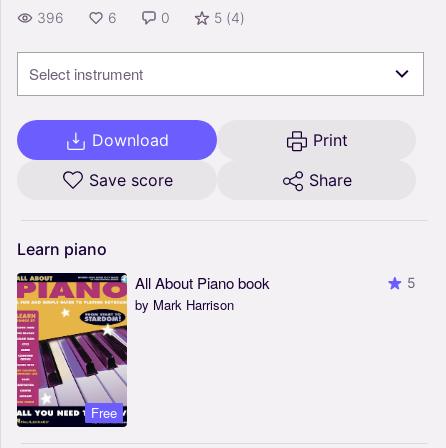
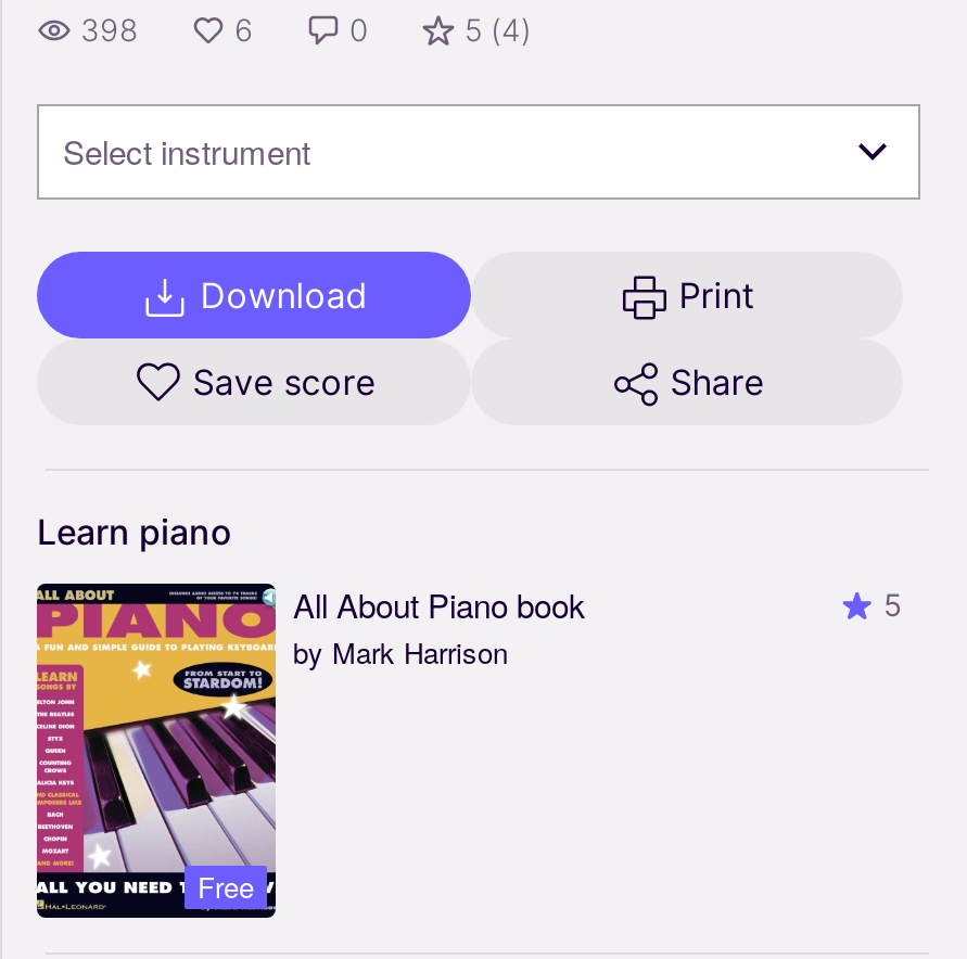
- 396
+ 398
